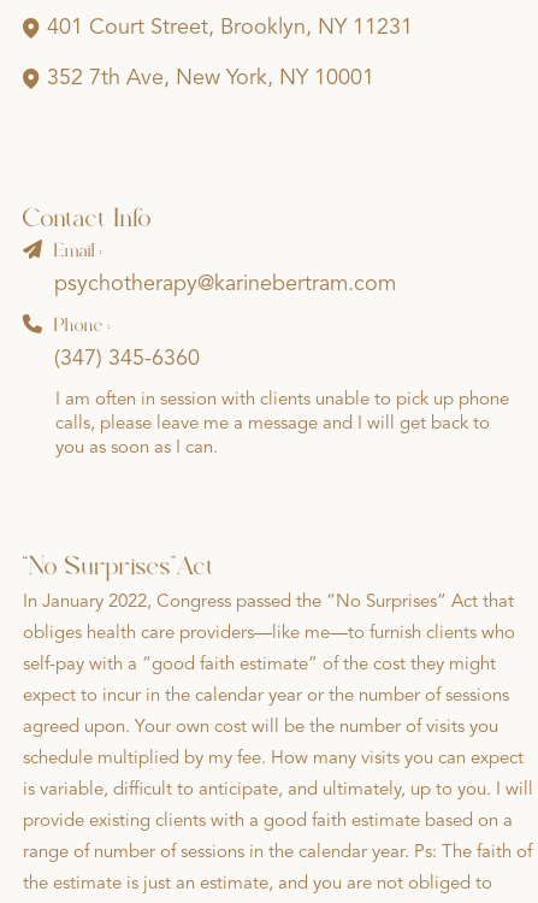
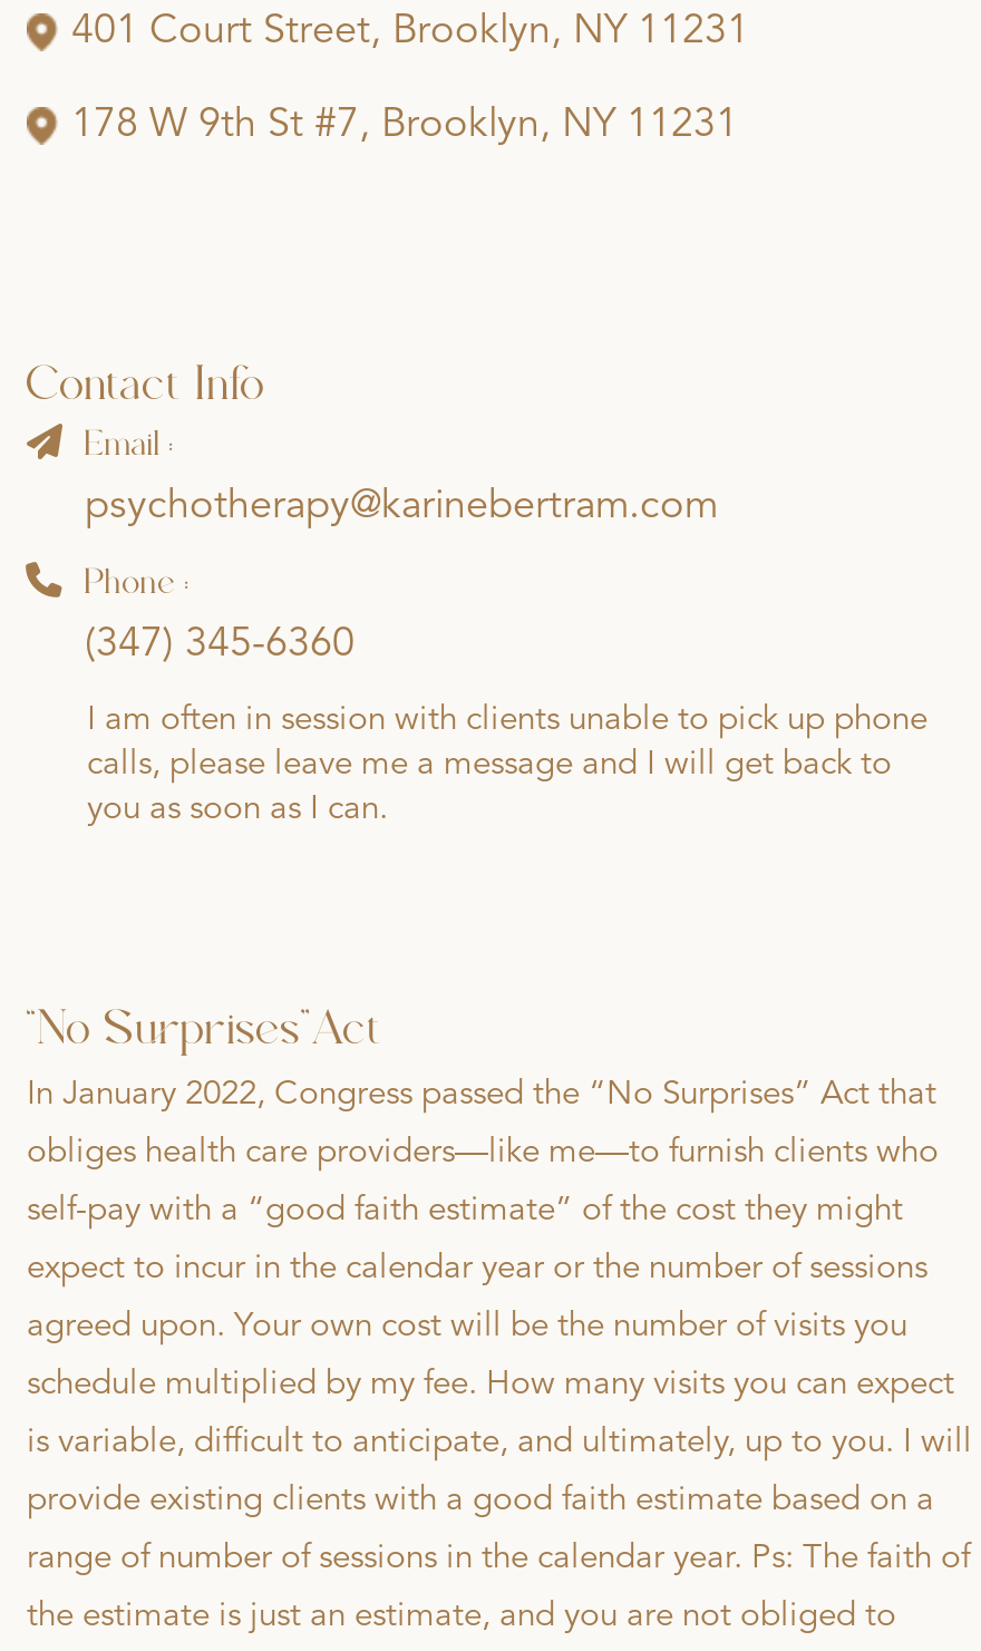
- 352 7th Ave, New York, NY 10001
+ 178 W 9th St #7, Brooklyn, NY 11231
